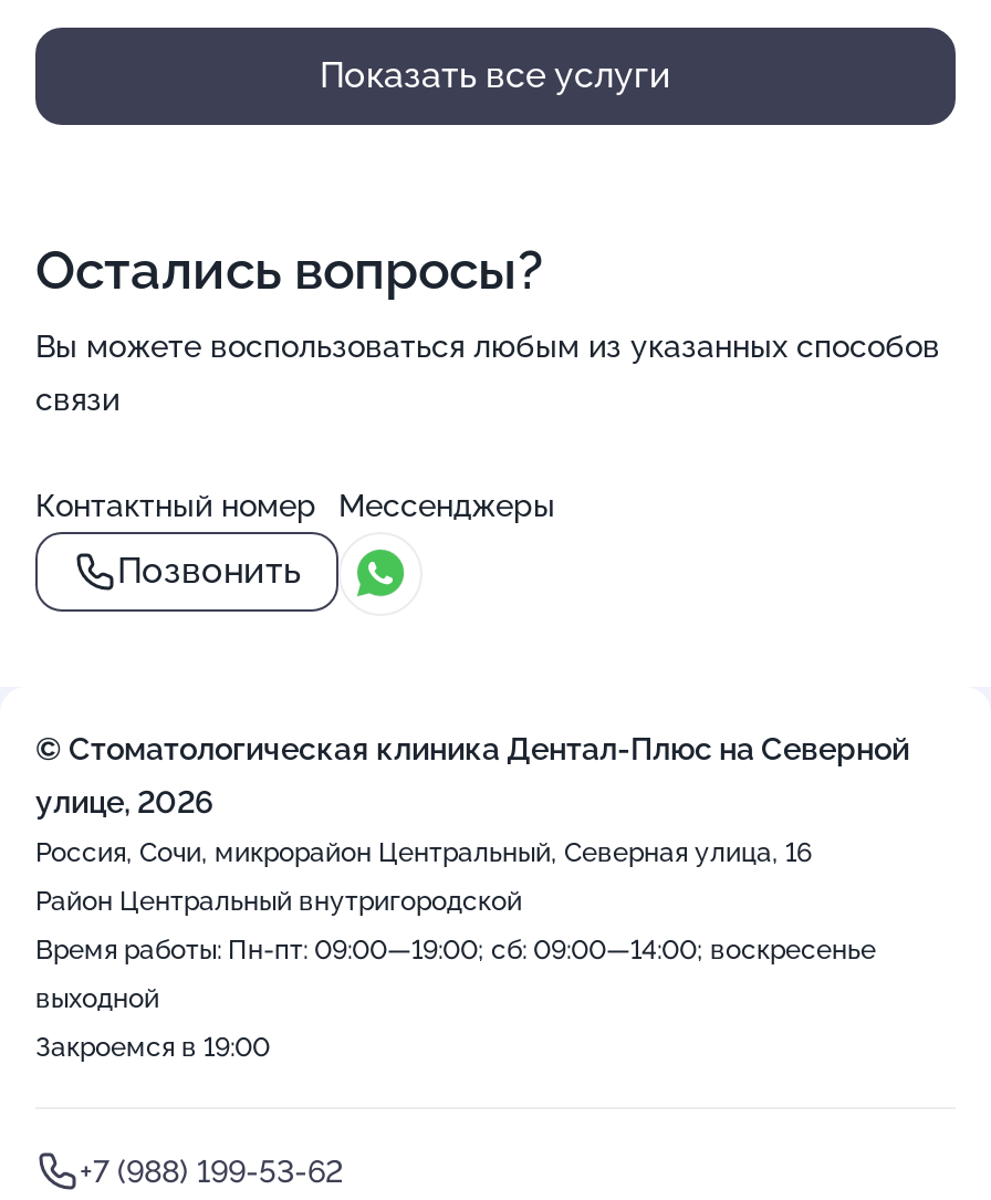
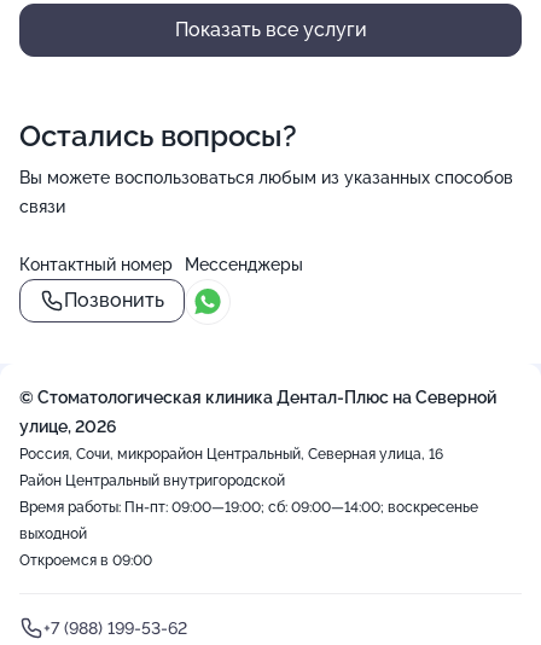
- Закроемся в 19:00
+ Откроемся в 09:00
